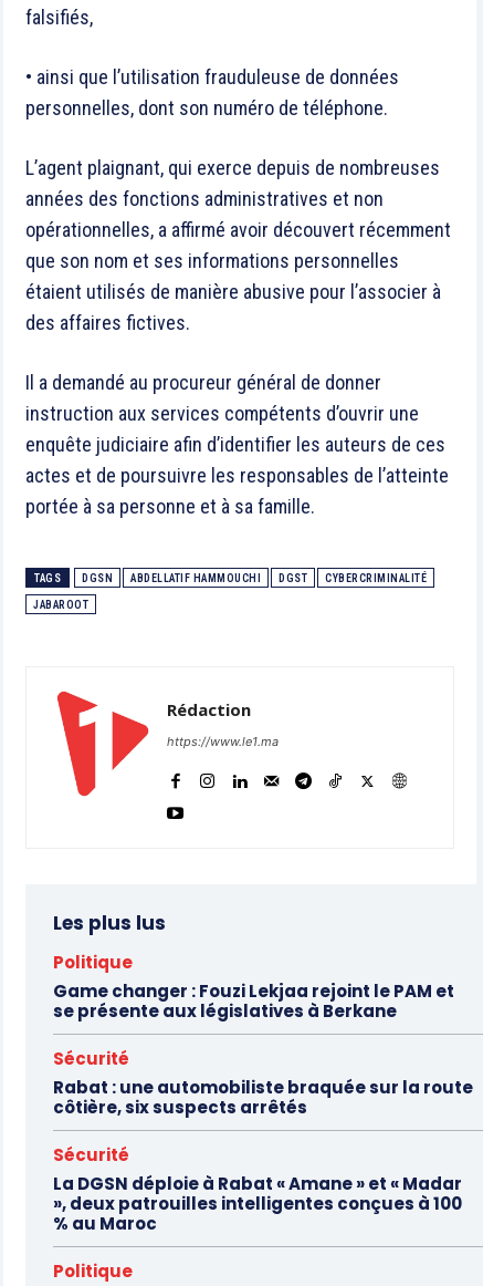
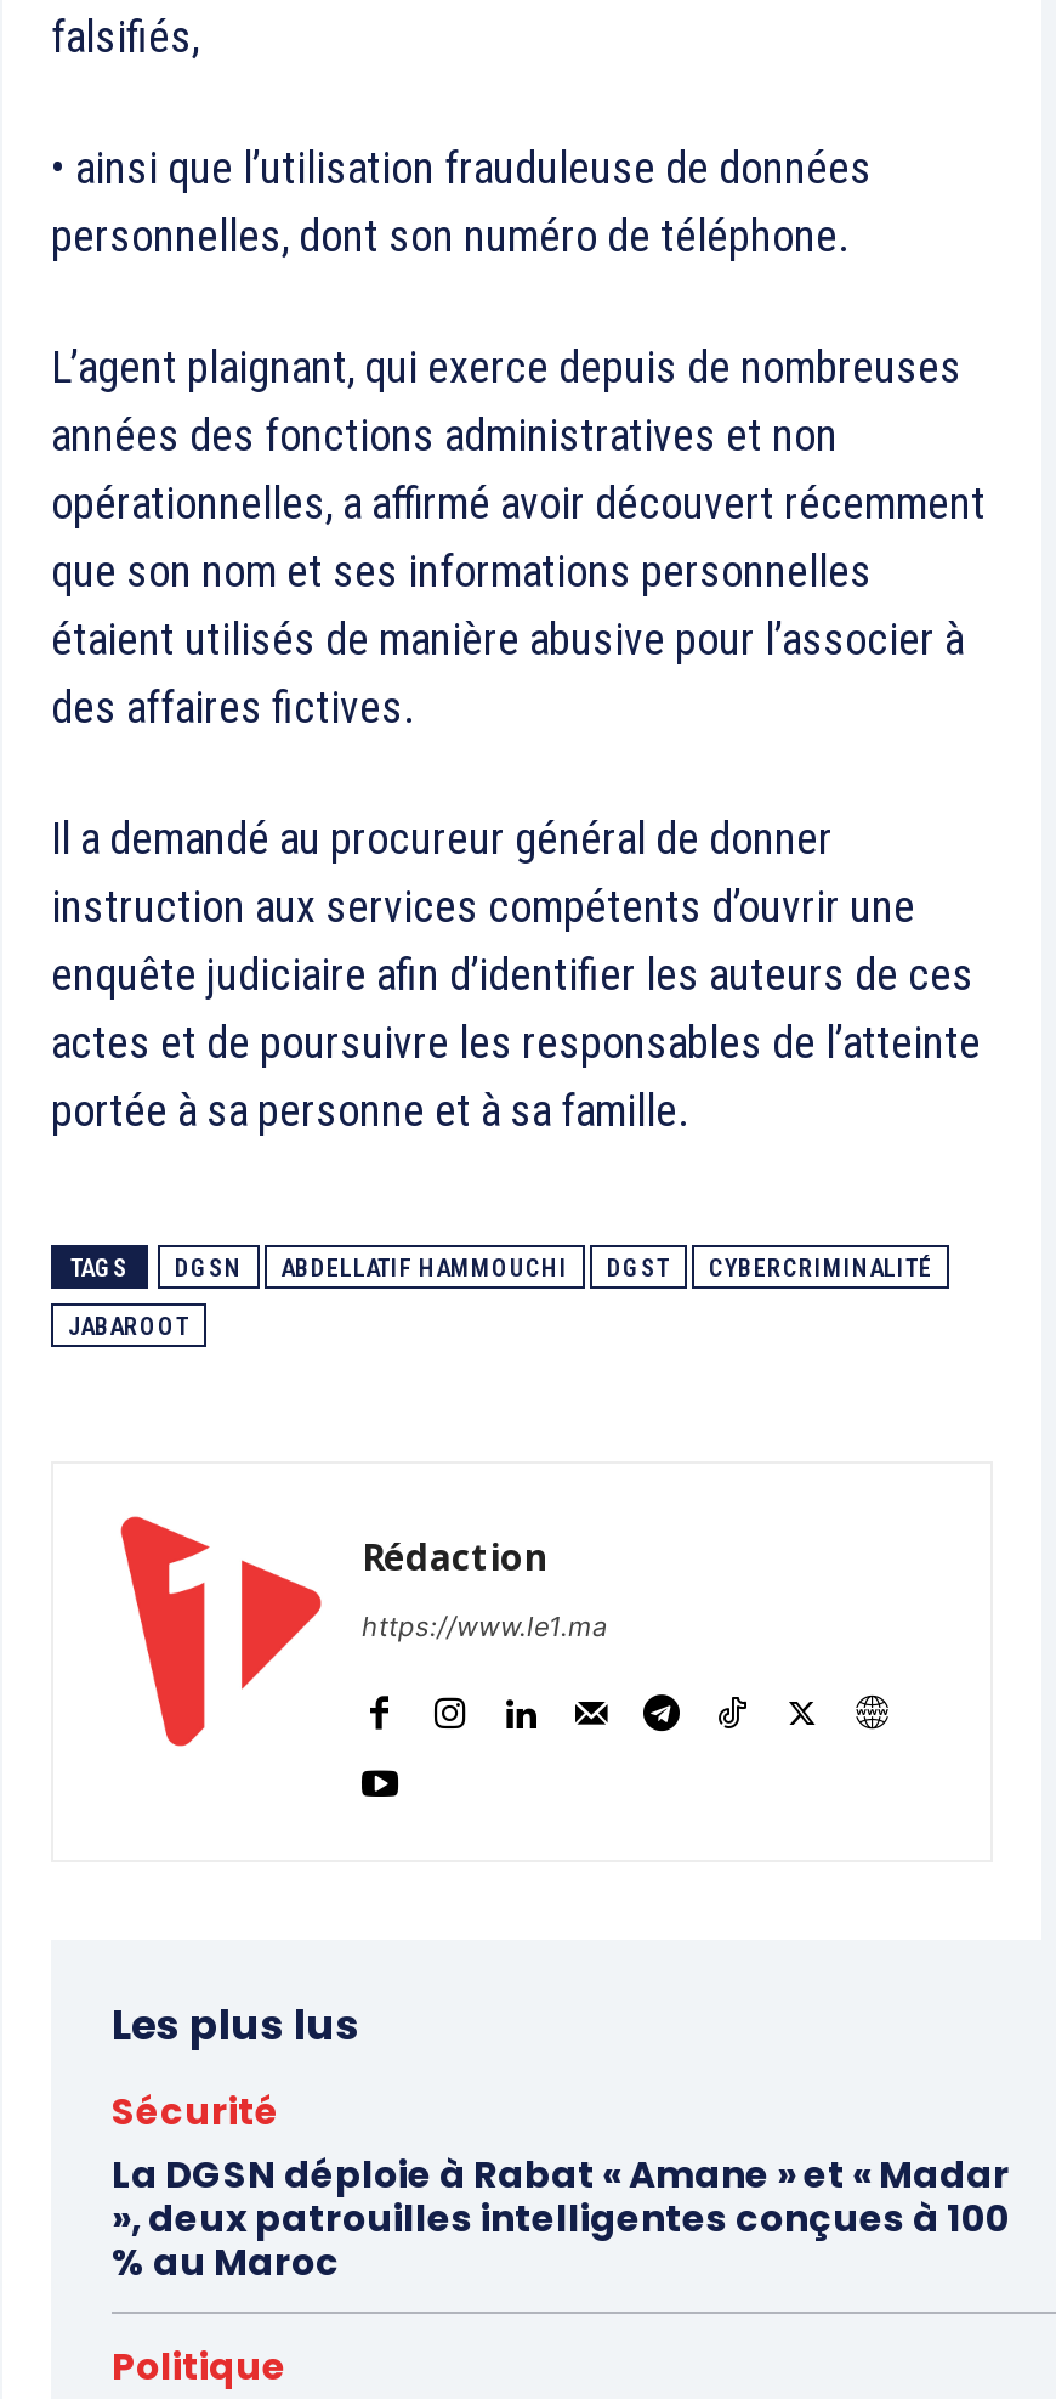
- Politique
- Game changer : Fouzi Lekjaa rejoint le PAM et
- se présente aux législatives à Berkane
- Sécurité
- Rabat : une automobiliste braquée sur la route
- côtière, six suspects arrêtés
